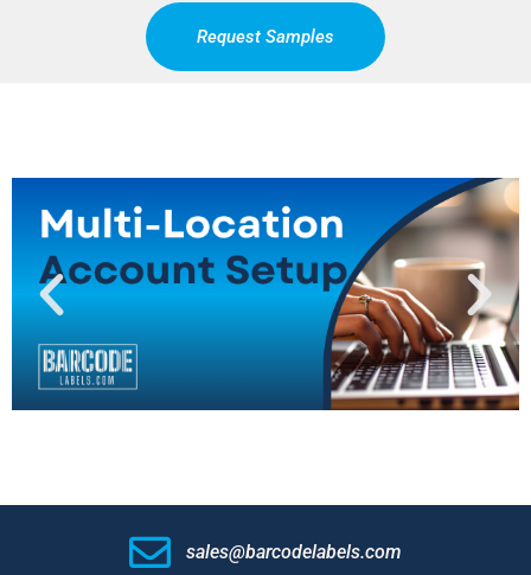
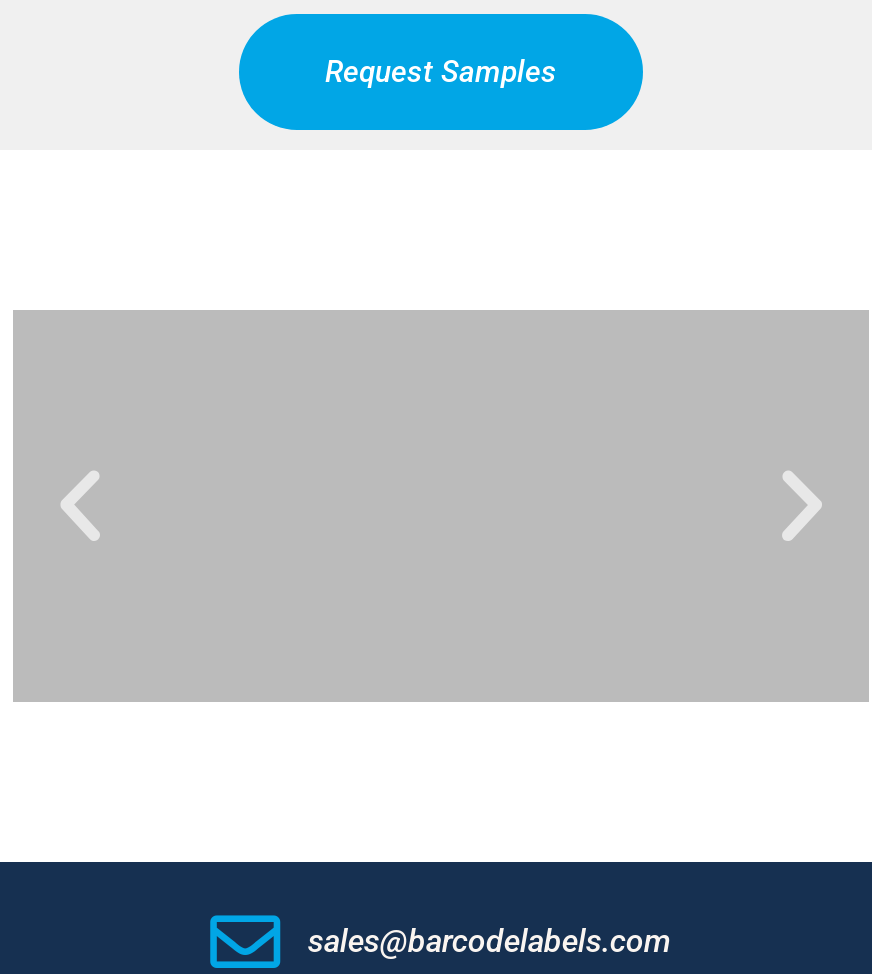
- [image]
